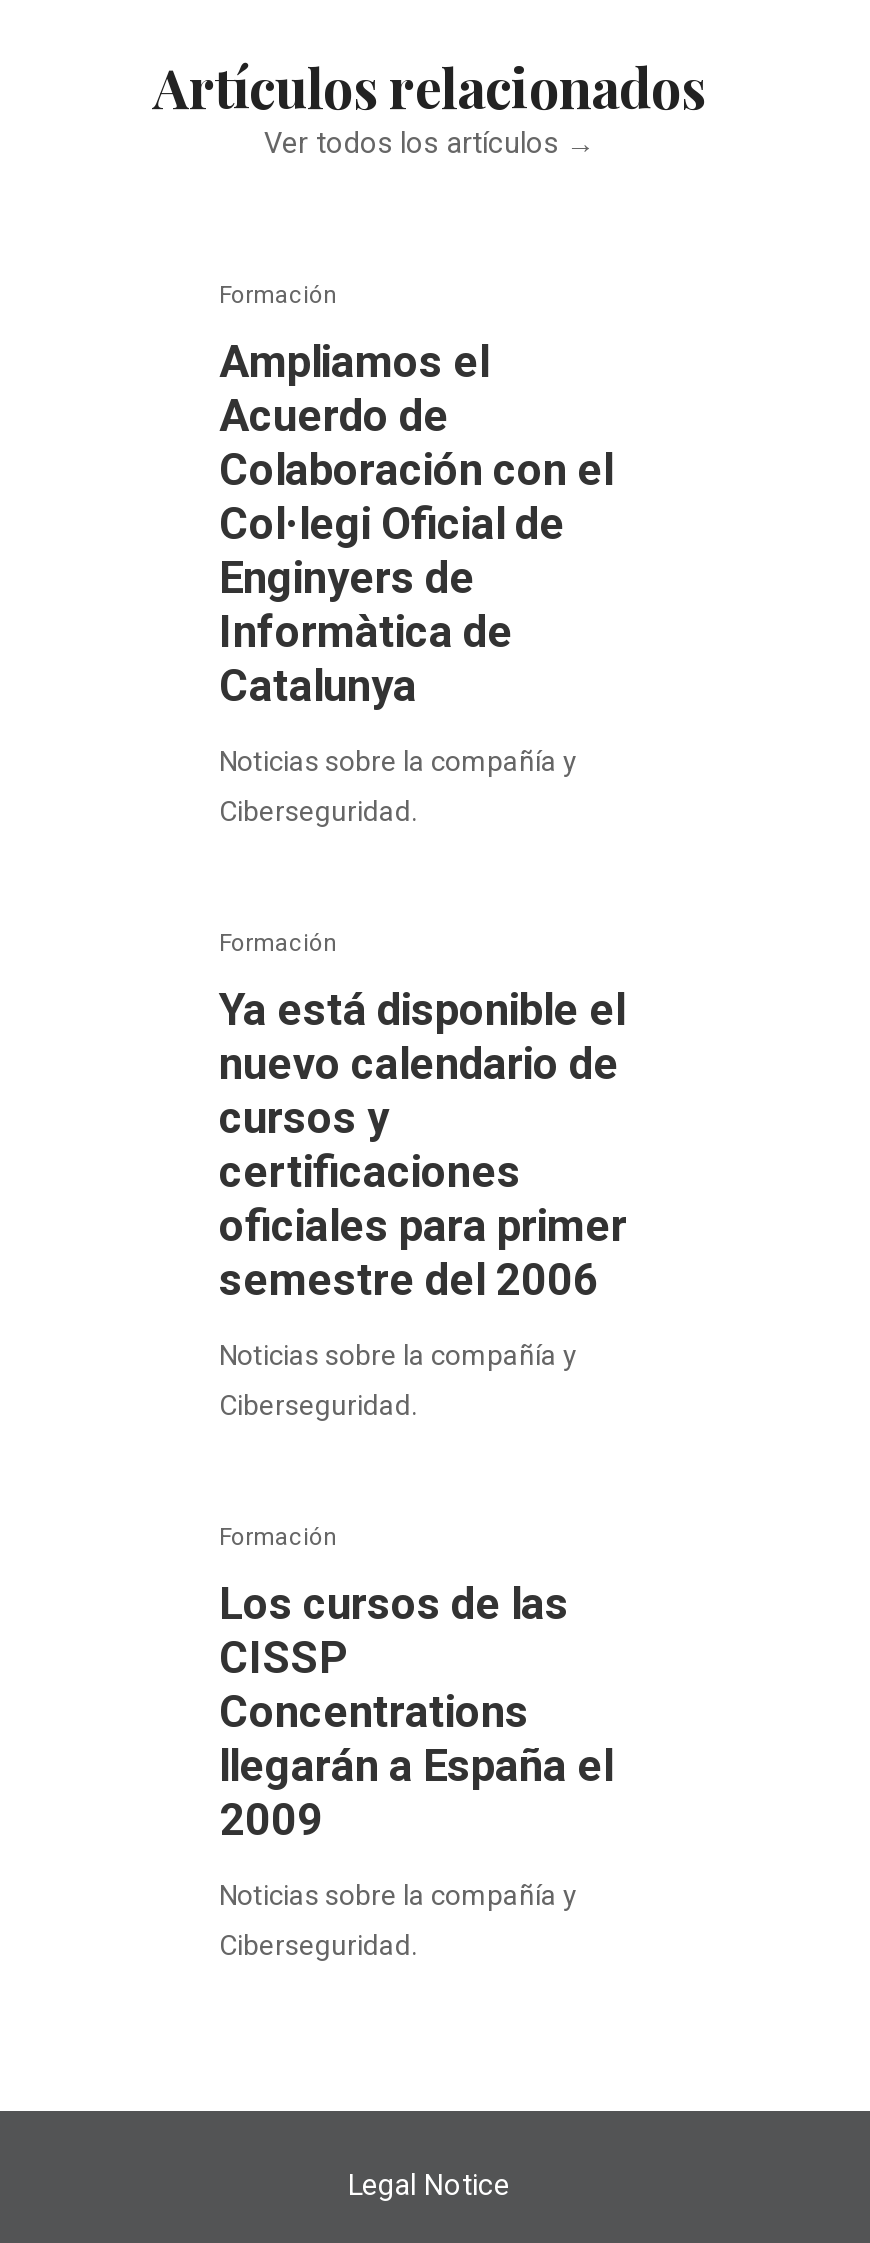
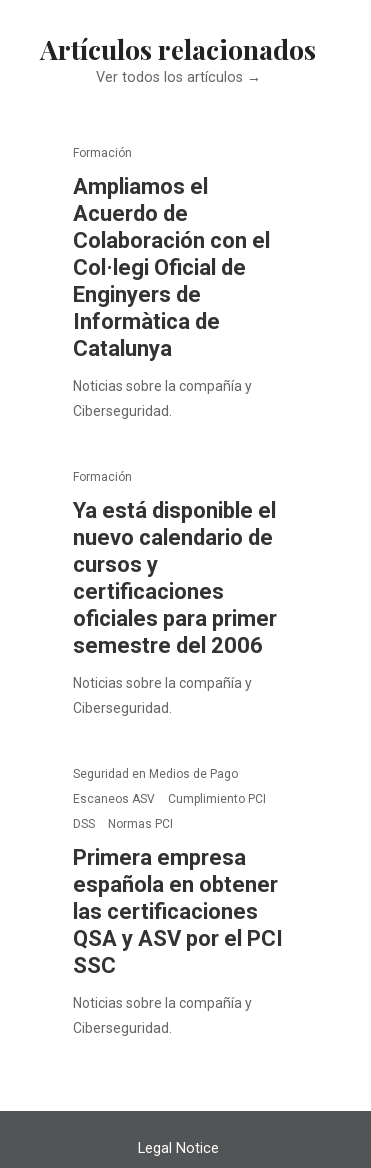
- Formación
- Los cursos de las
- CISSP
- Concentrations
- llegarán a España el
- 2009
+ Seguridad en Medios de Pago
+ Escaneos ASV
+ Cumplimiento PCI
+ DSS
+ Normas PCI
+ Primera empresa
+ española en obtener
+ las certificaciones
+ QSA y ASV por el PCI
+ SSC
